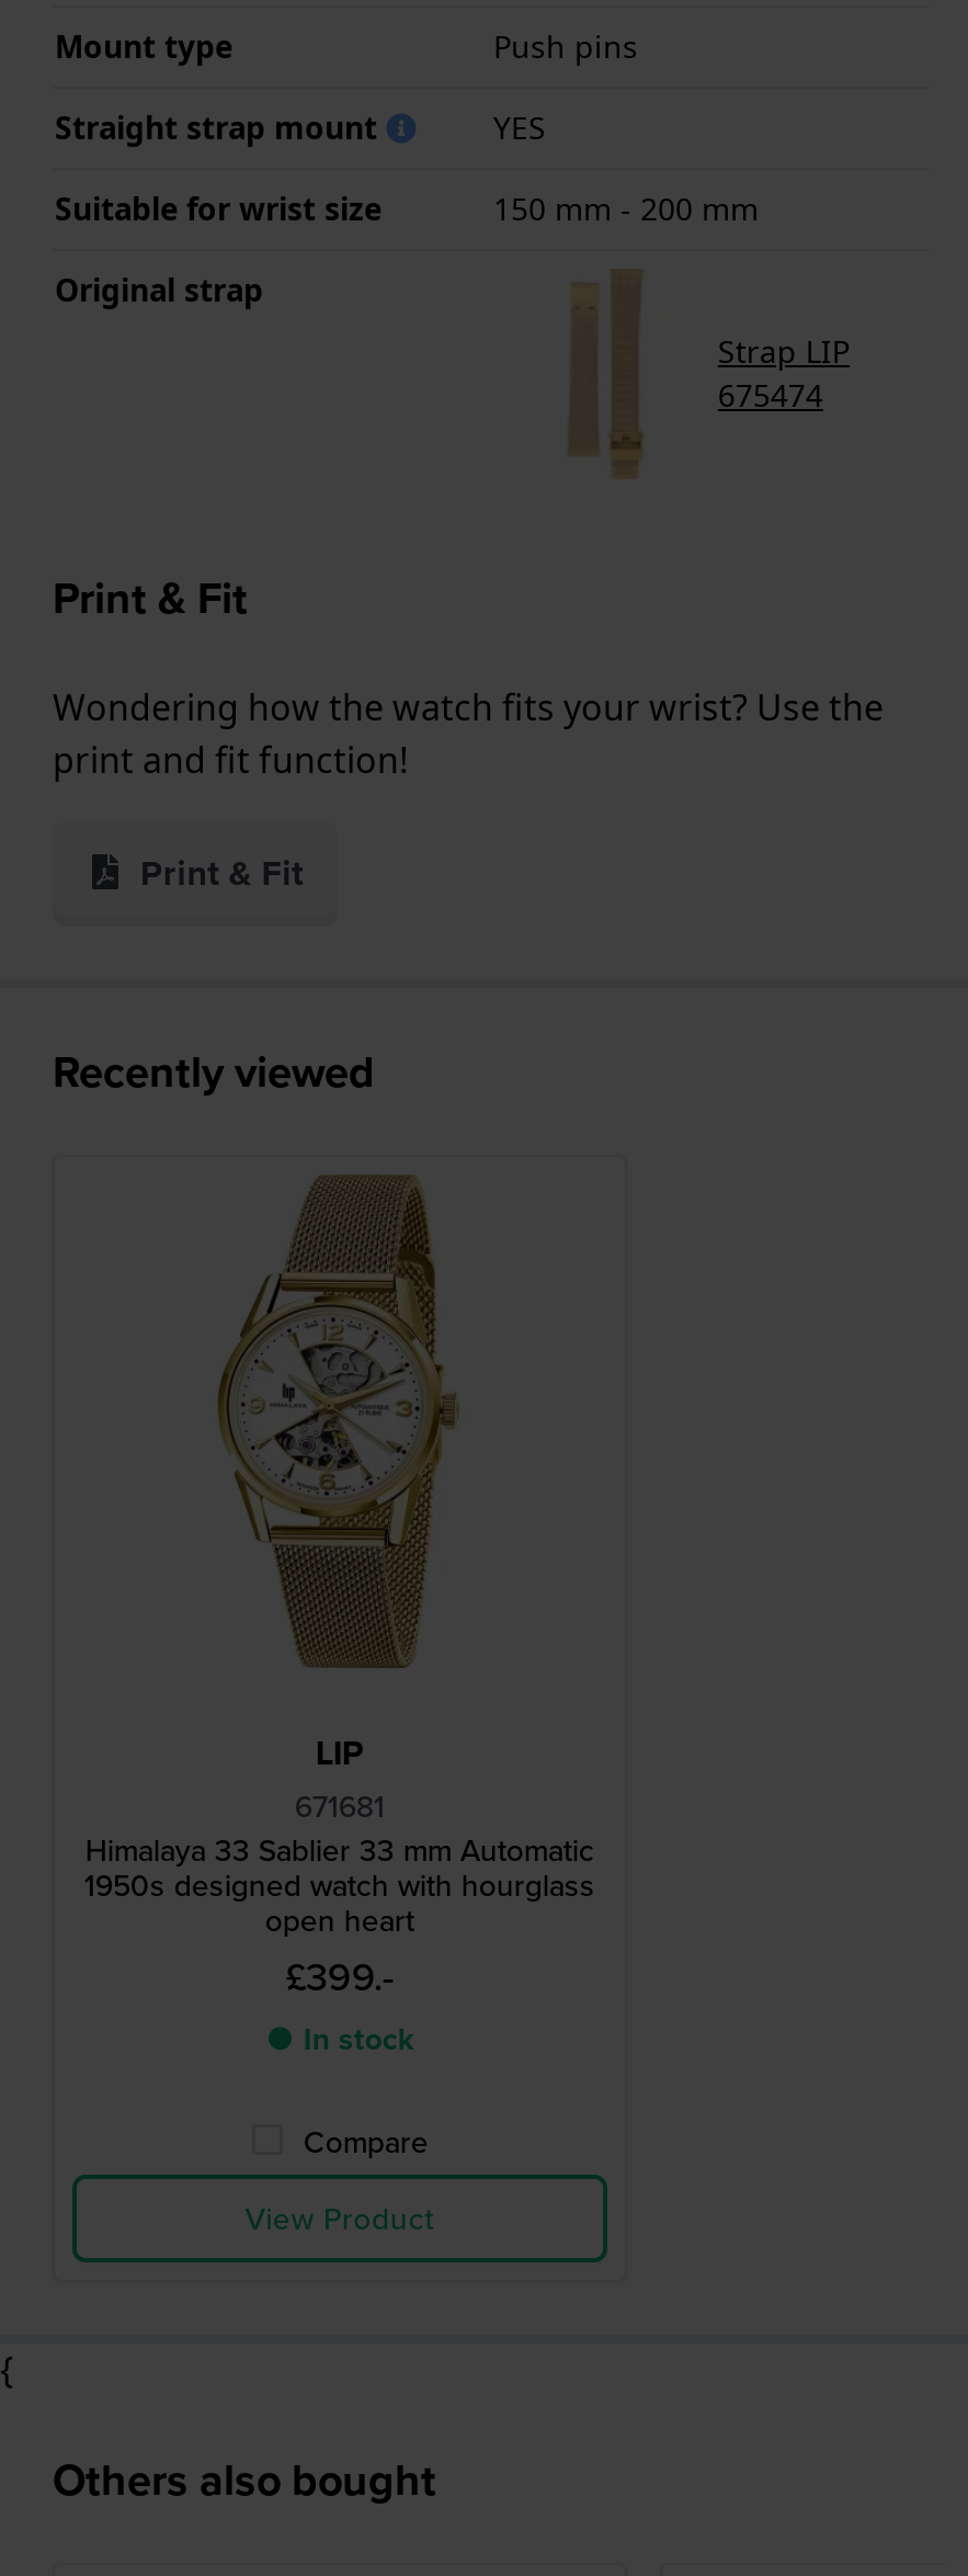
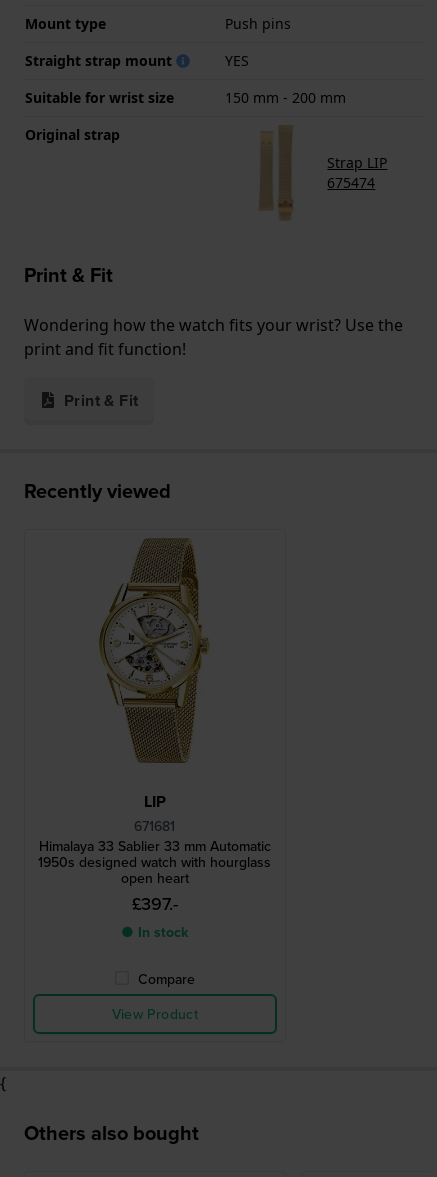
- £399.-
+ £397.-
